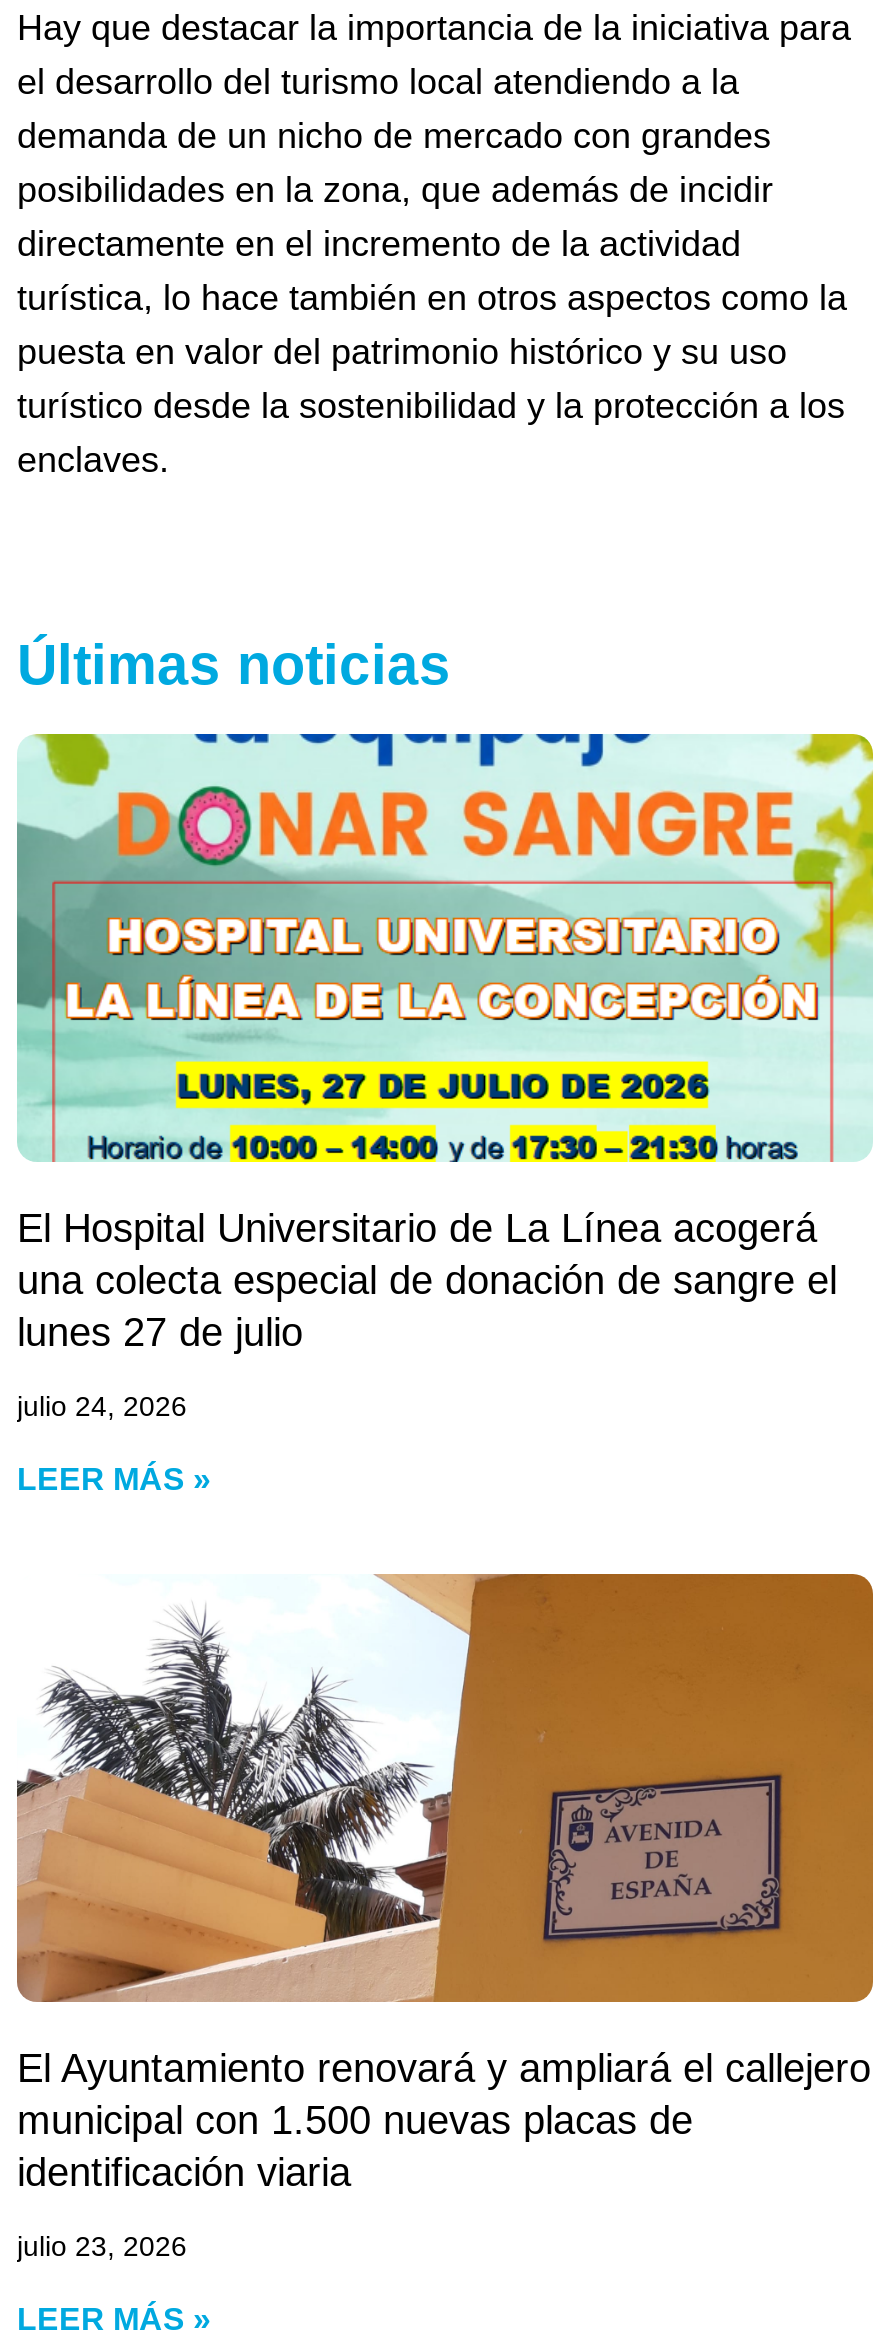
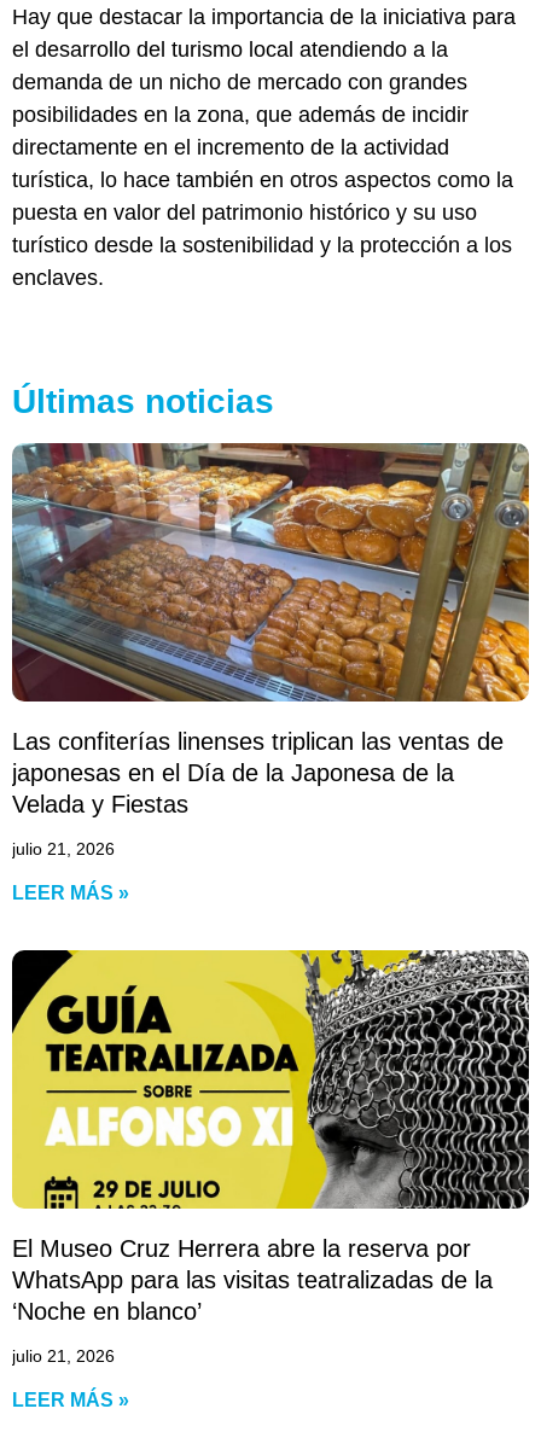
- [image]
- El Hospital Universitario de La Línea acogerá
- una colecta especial de donación de sangre el
- lunes 27 de julio
+ [image]
+ Las confiterías linenses triplican las ventas de
+ japonesas en el Día de la Japonesa de la
+ Velada y Fiestas

- julio 24, 2026
+ julio 21, 2026

- [image]
- El Ayuntamiento renovará y ampliará el callejero
- municipal con 1.500 nuevas placas de
- identificación viaria
+ [image]
+ El Museo Cruz Herrera abre la reserva por
+ WhatsApp para las visitas teatralizadas de la
+ ‘Noche en blanco’

- julio 23, 2026
+ julio 21, 2026
